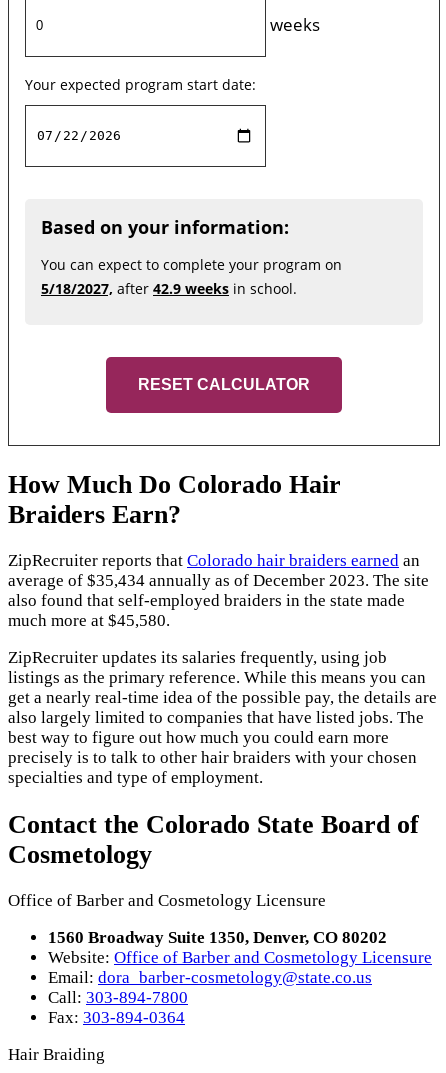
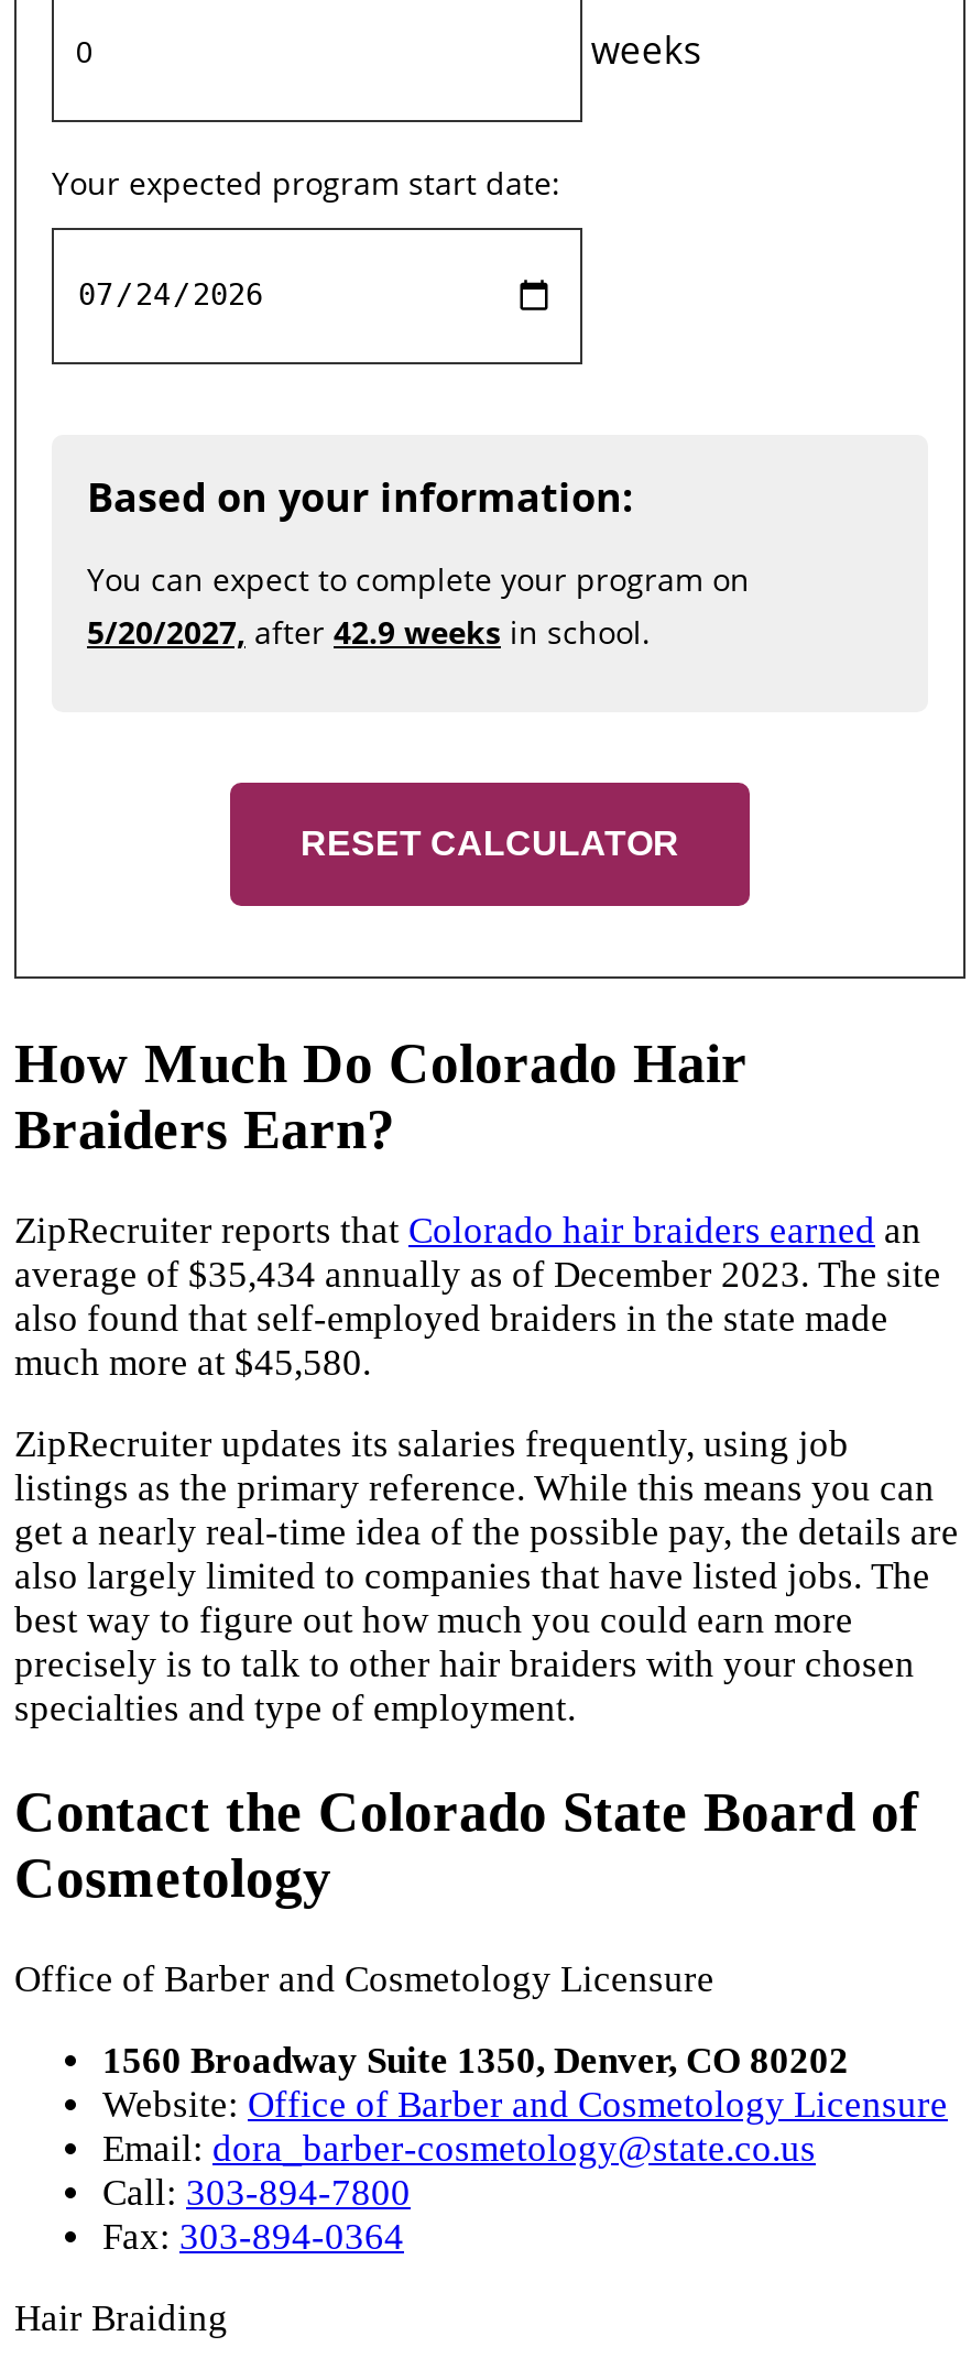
- 5/18/2027, after 42.9 weeks in school.
+ 5/20/2027, after 42.9 weeks in school.
